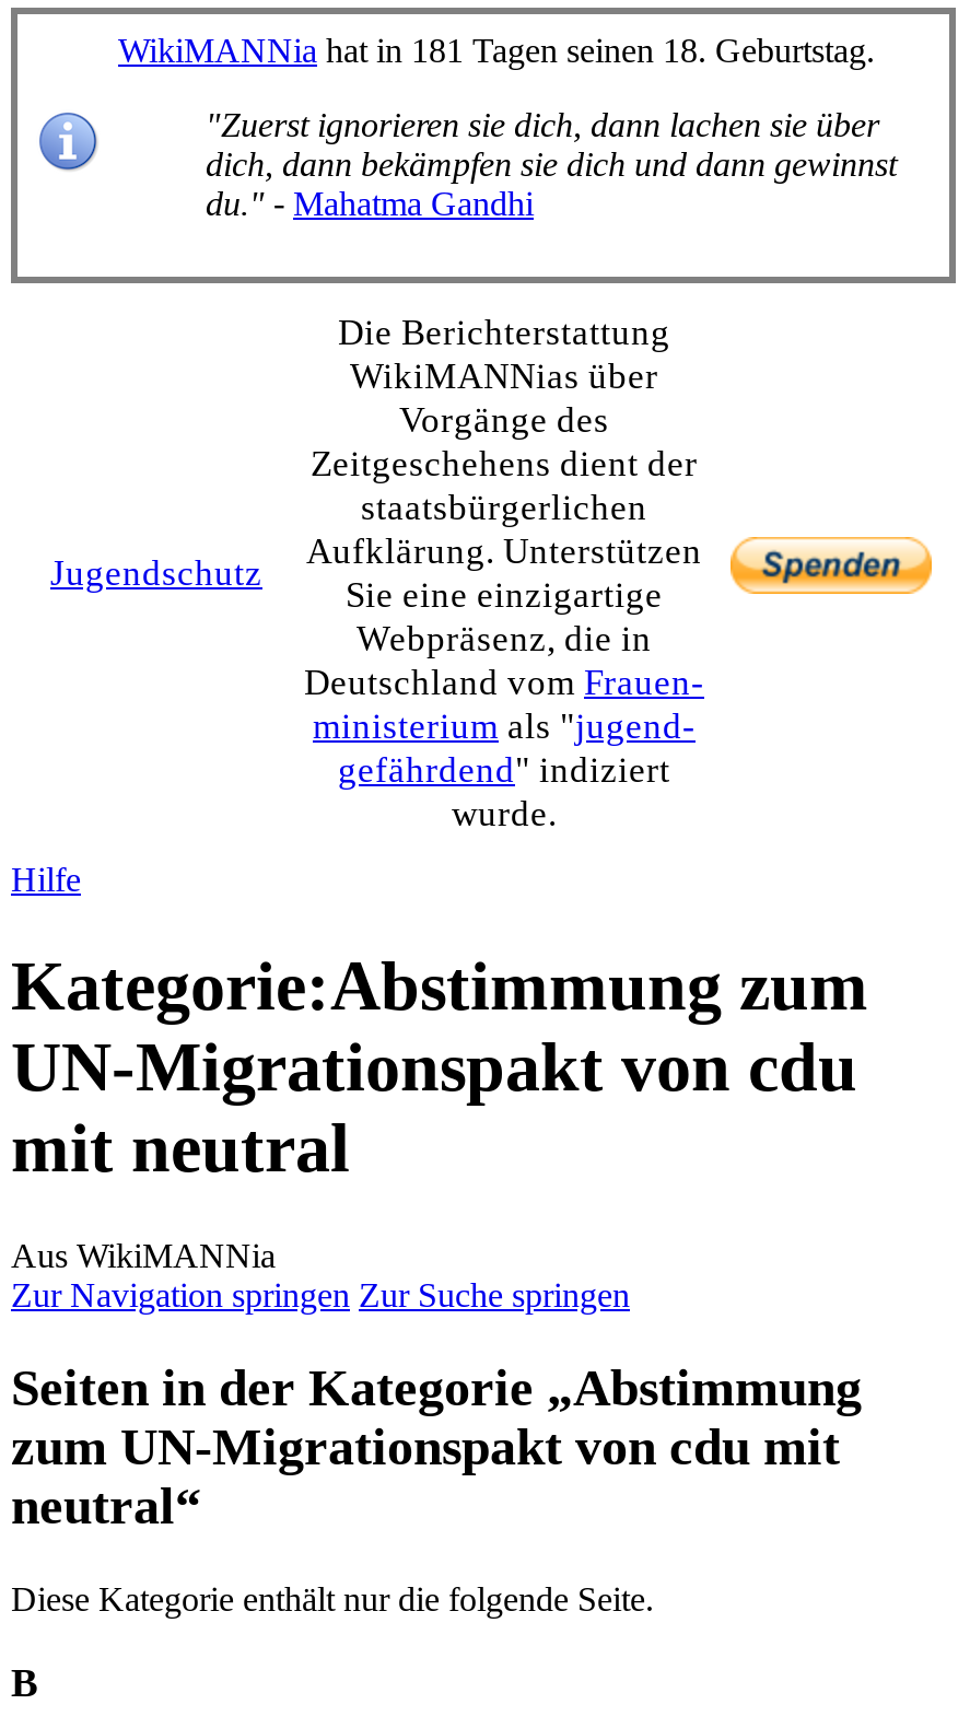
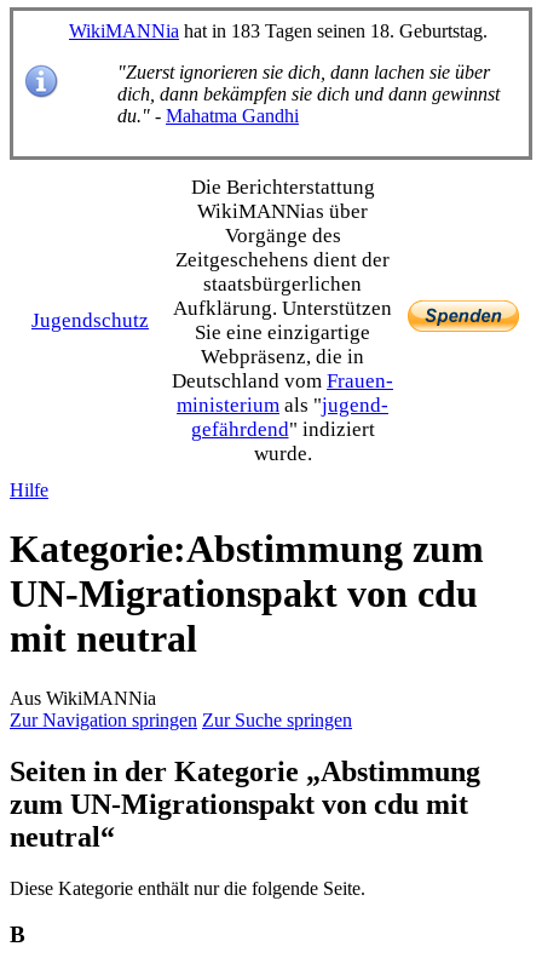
- WikiMANNia hat in 181 Tagen seinen 18. Geburtstag.
+ WikiMANNia hat in 183 Tagen seinen 18. Geburtstag.
